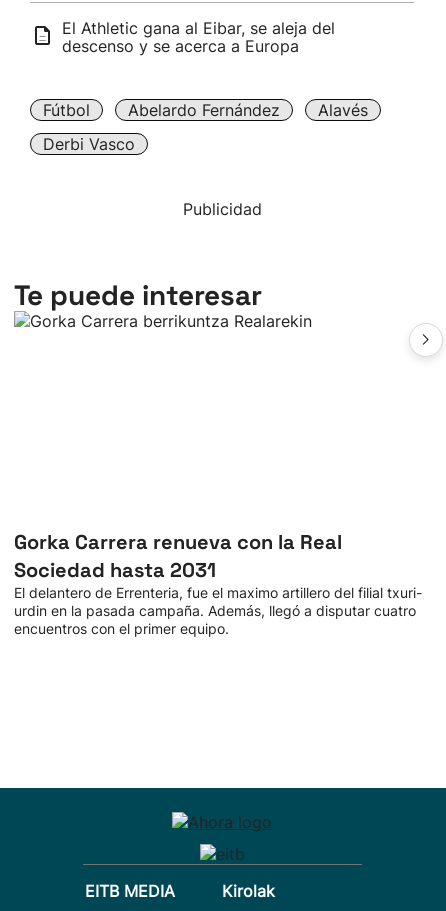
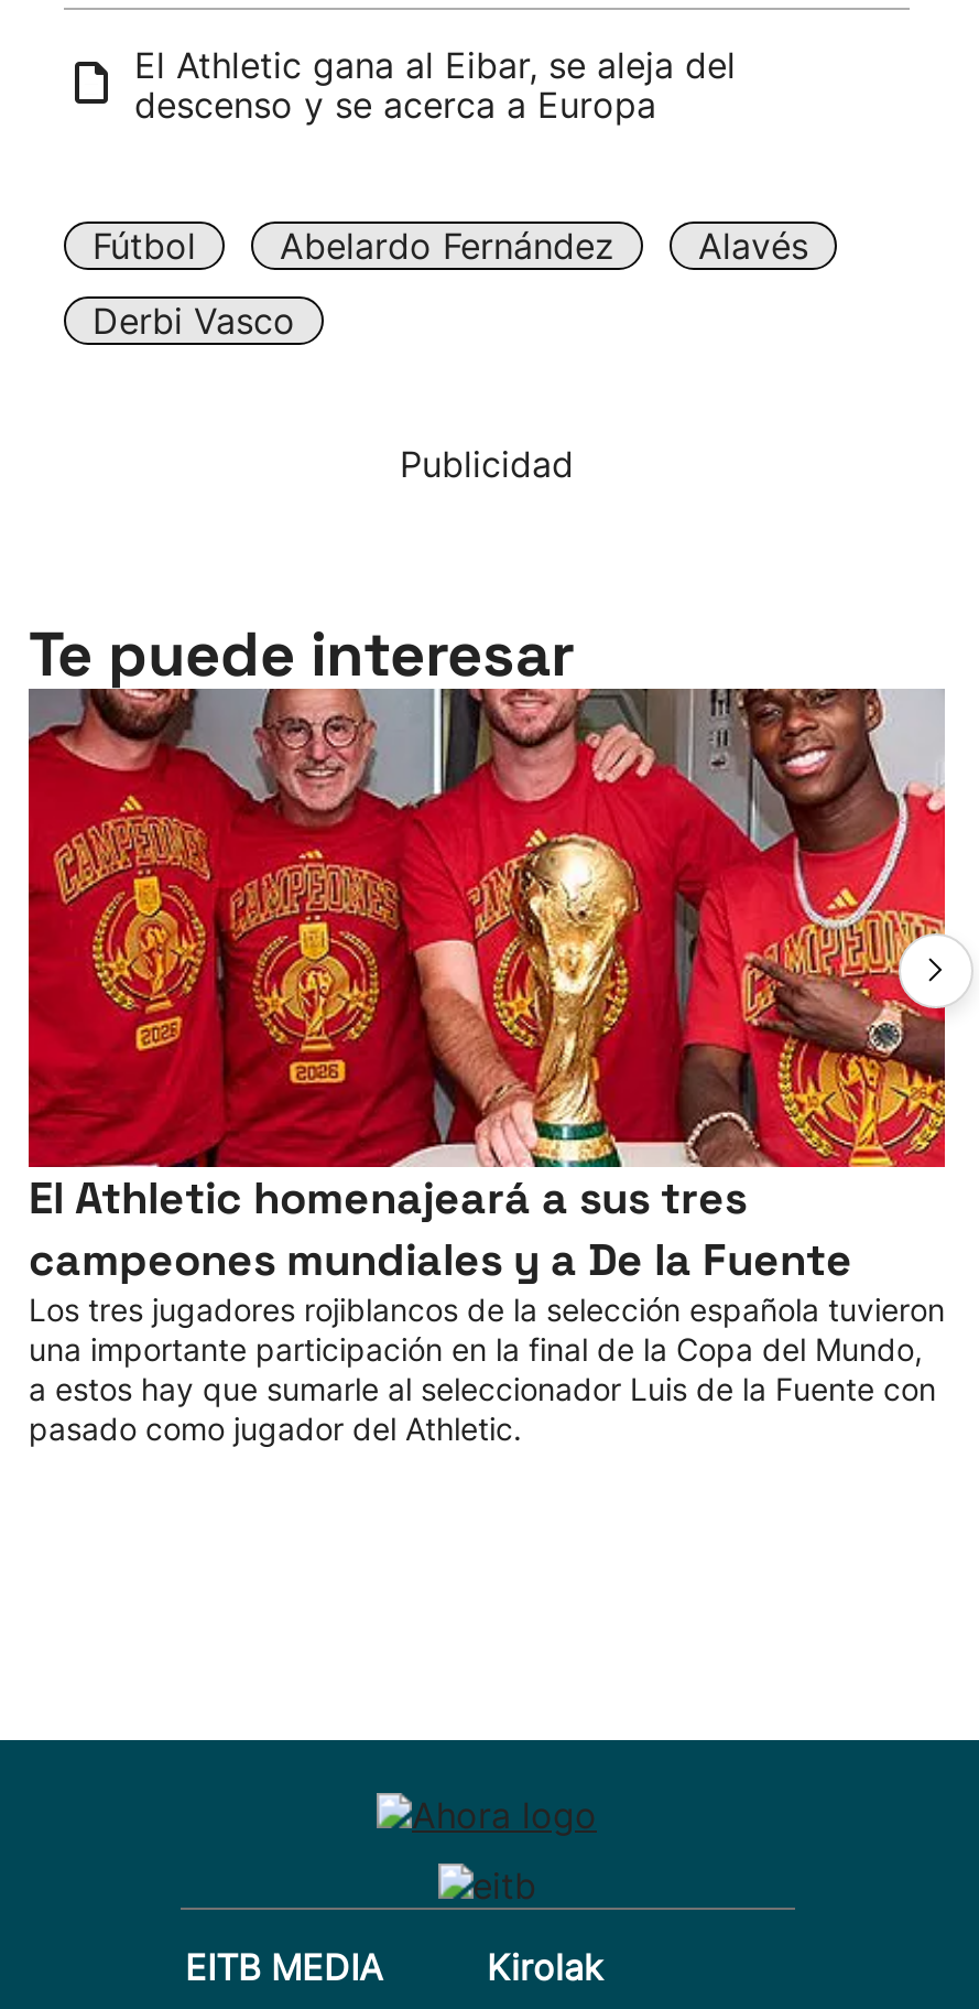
+ [image]

- Gorka Carrera renueva con la Real
- Sociedad hasta 2031
- El delantero de Errenteria, fue el maximo artillero del filial txuri-
- urdin en la pasada campaña. Además, llegó a disputar cuatro
- encuentros con el primer equipo.
+ El Athletic homenajeará a sus tres
+ campeones mundiales y a De la Fuente
+ Los tres jugadores rojiblancos de la selección española tuvieron
+ una importante participación en la final de la Copa del Mundo,
+ a estos hay que sumarle al seleccionador Luis de la Fuente con
+ pasado como jugador del Athletic.
